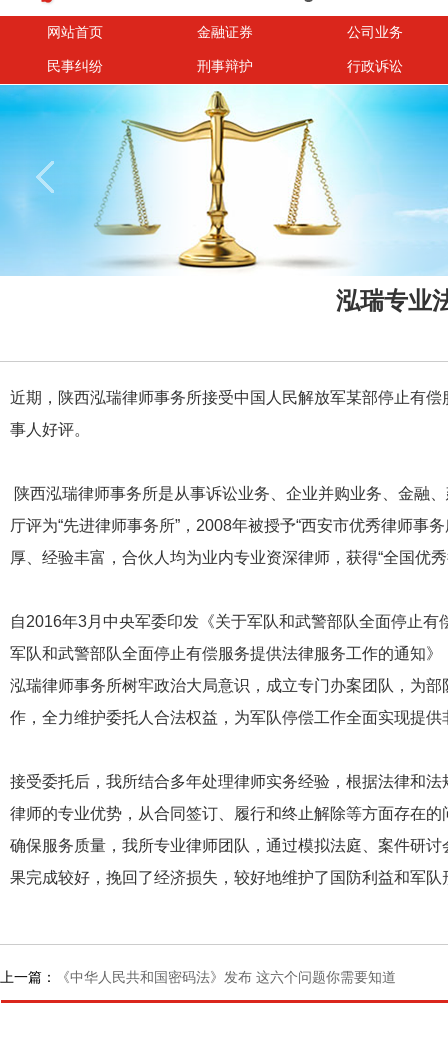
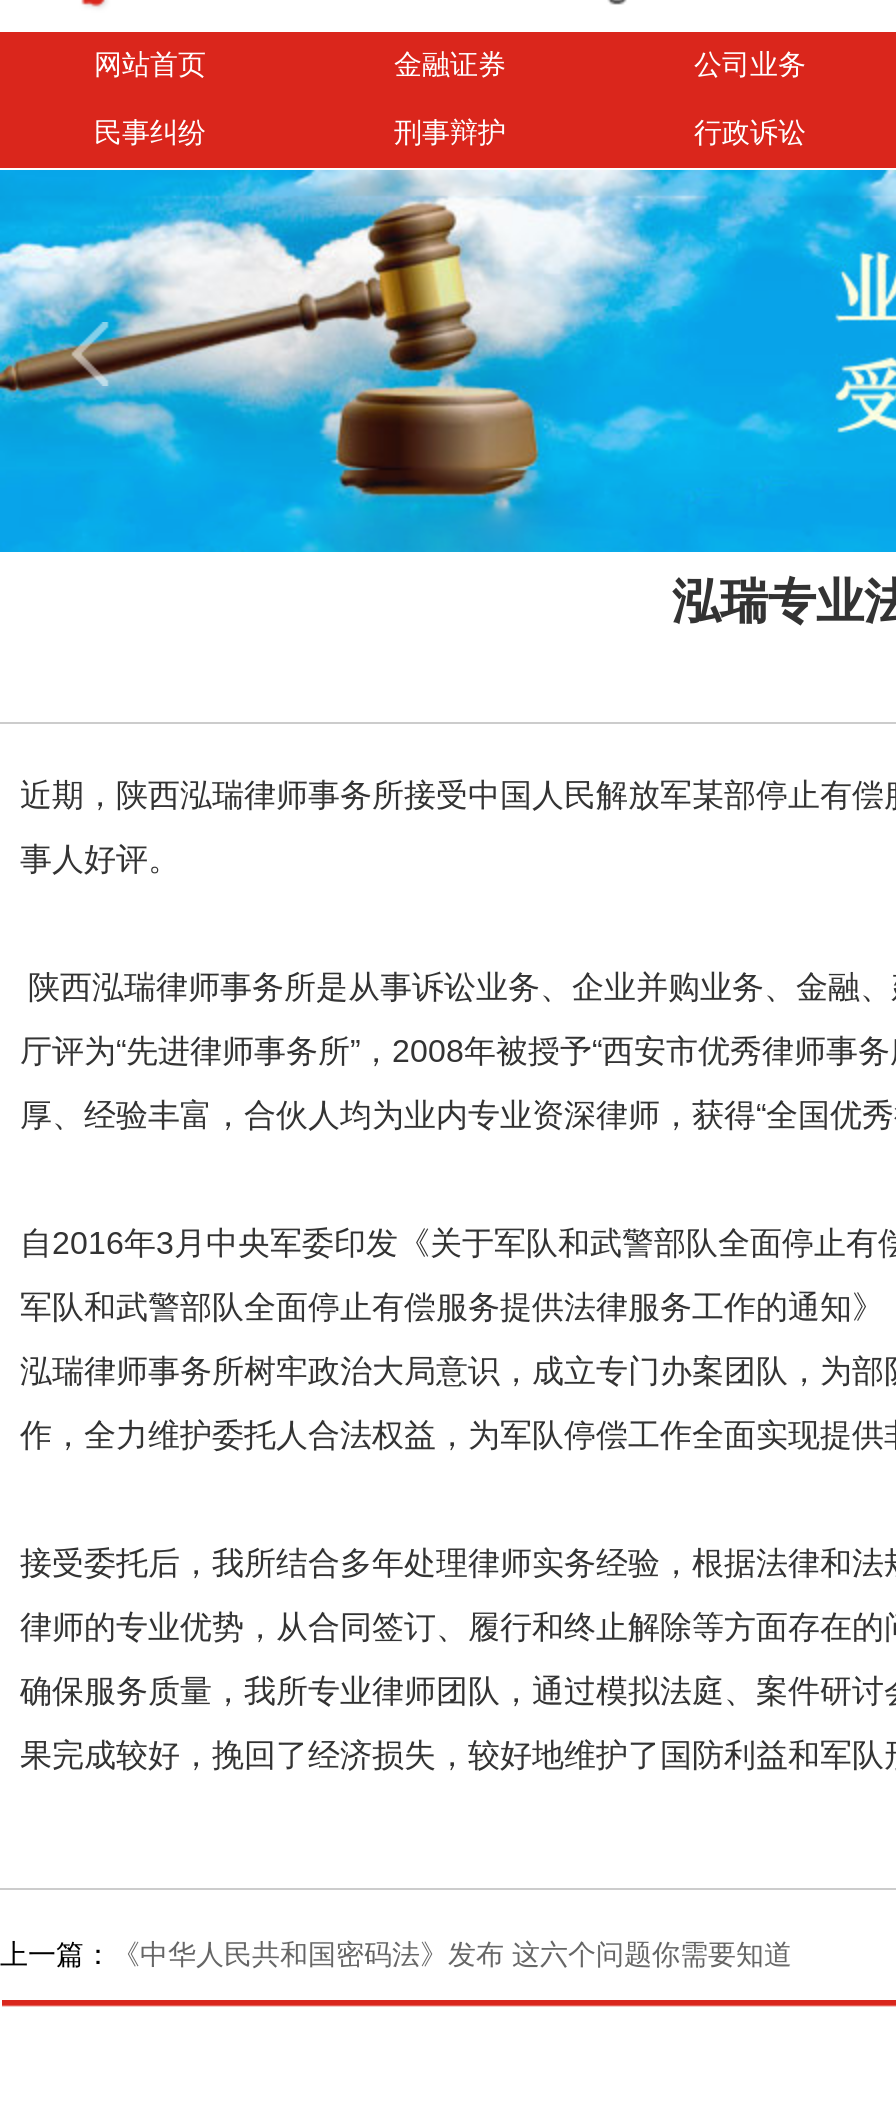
- [image]
+ [image]
